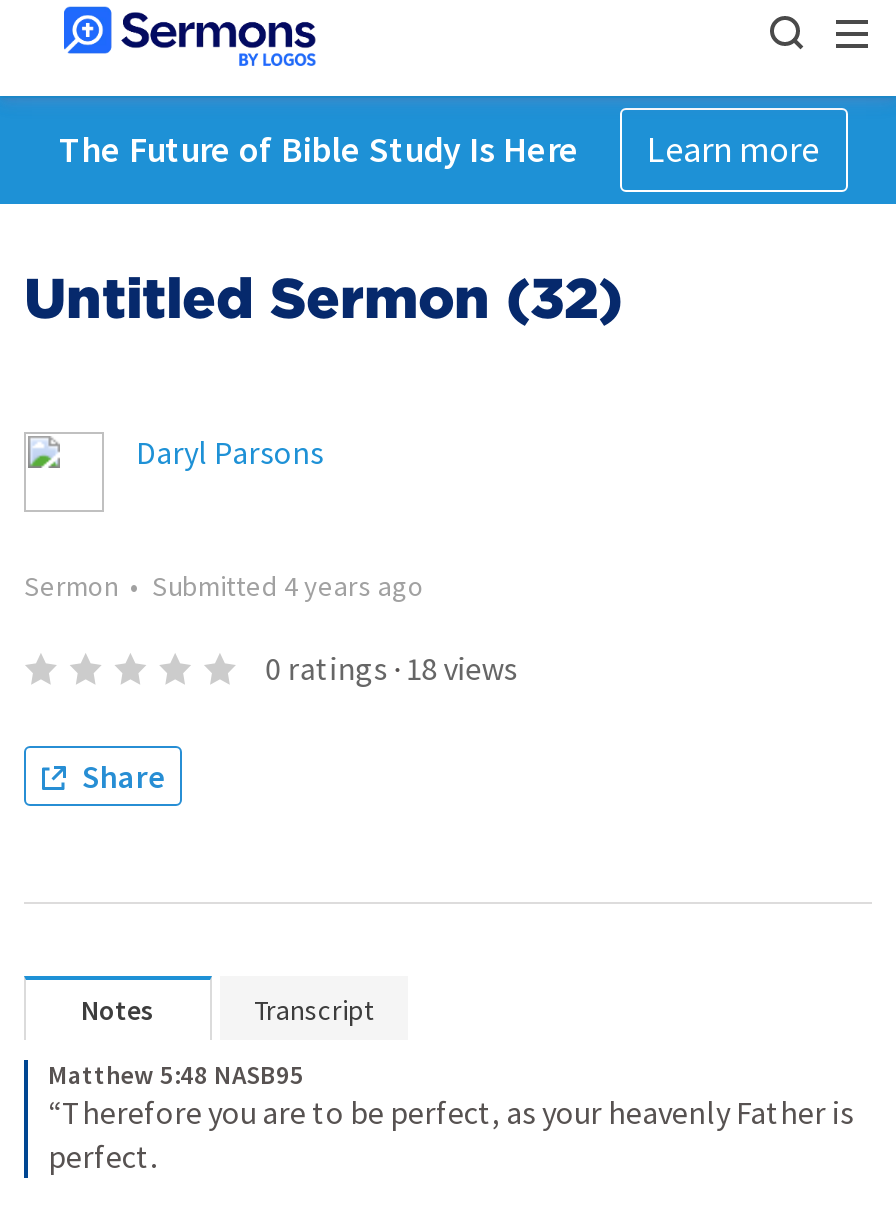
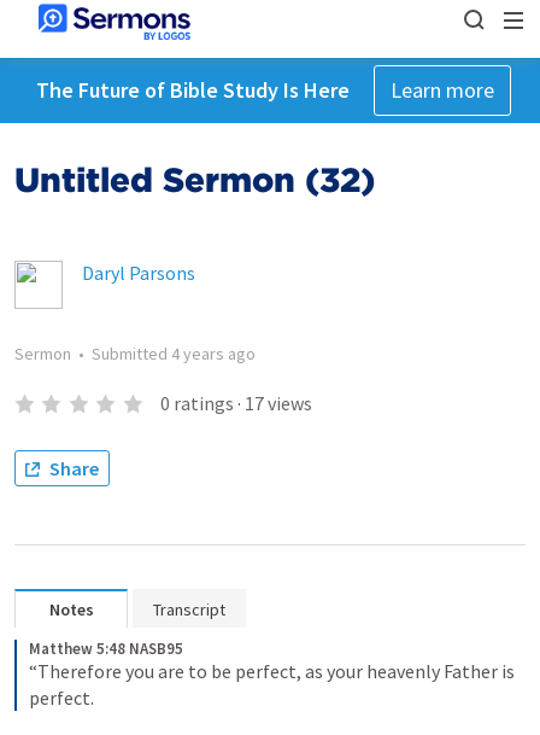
- 0 ratings · 18 views
+ 0 ratings · 17 views
